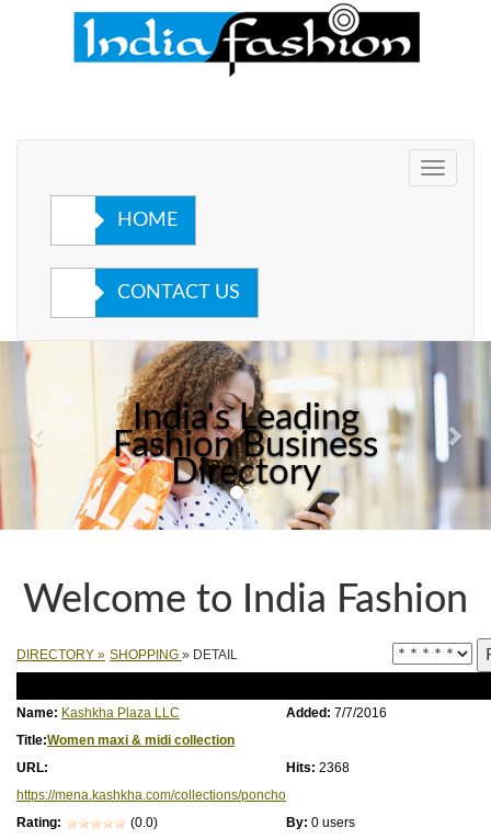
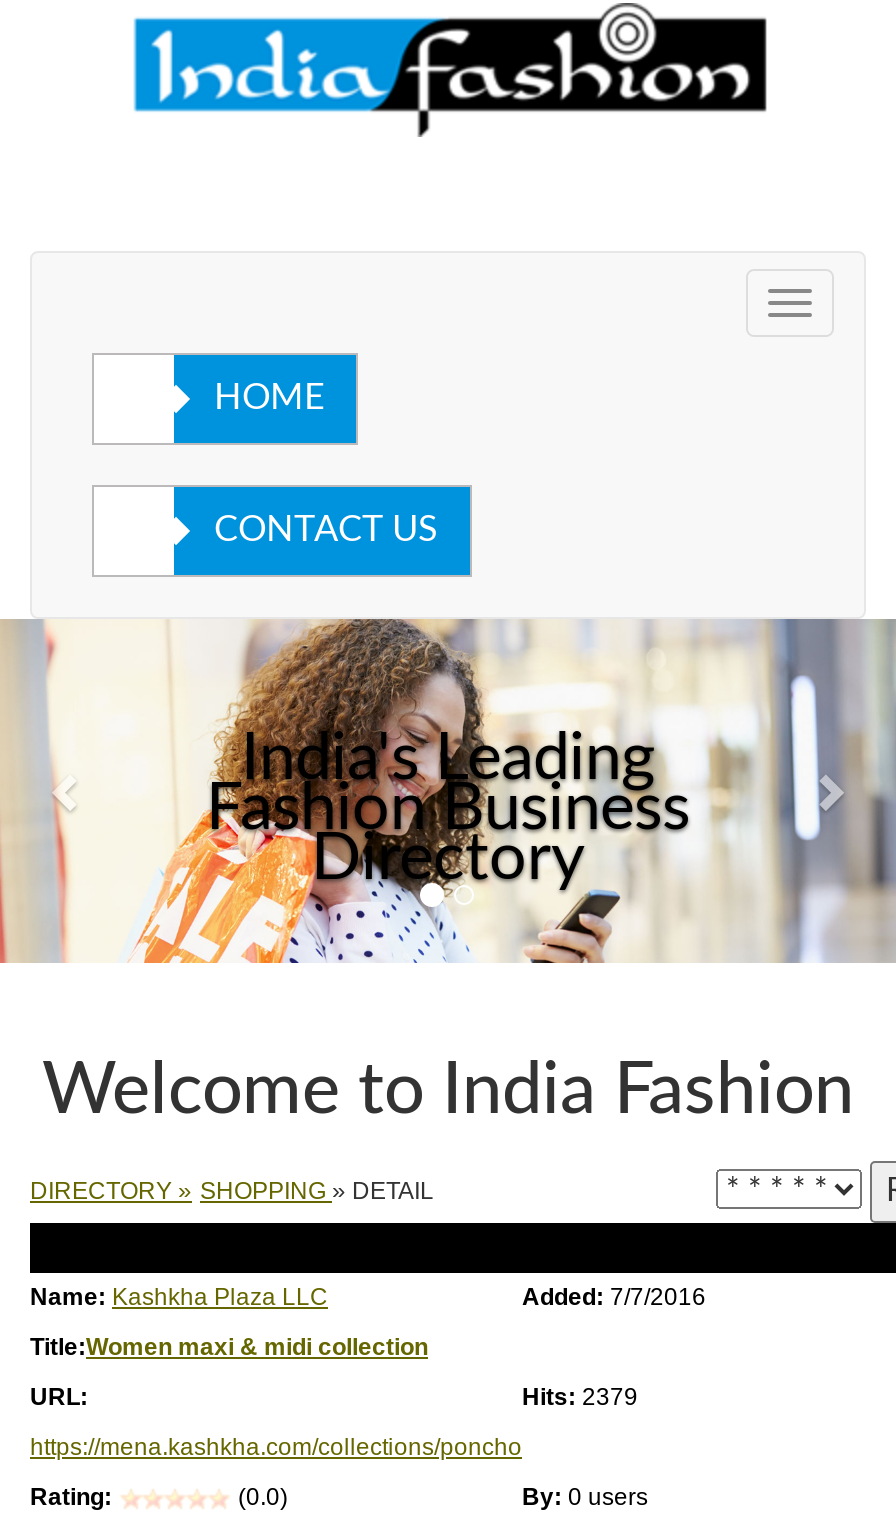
- Hits: 2368
+ Hits: 2379
